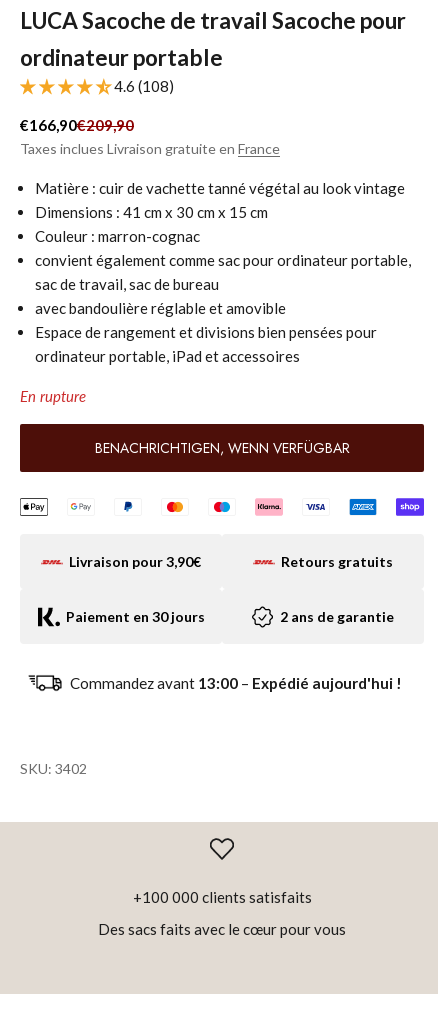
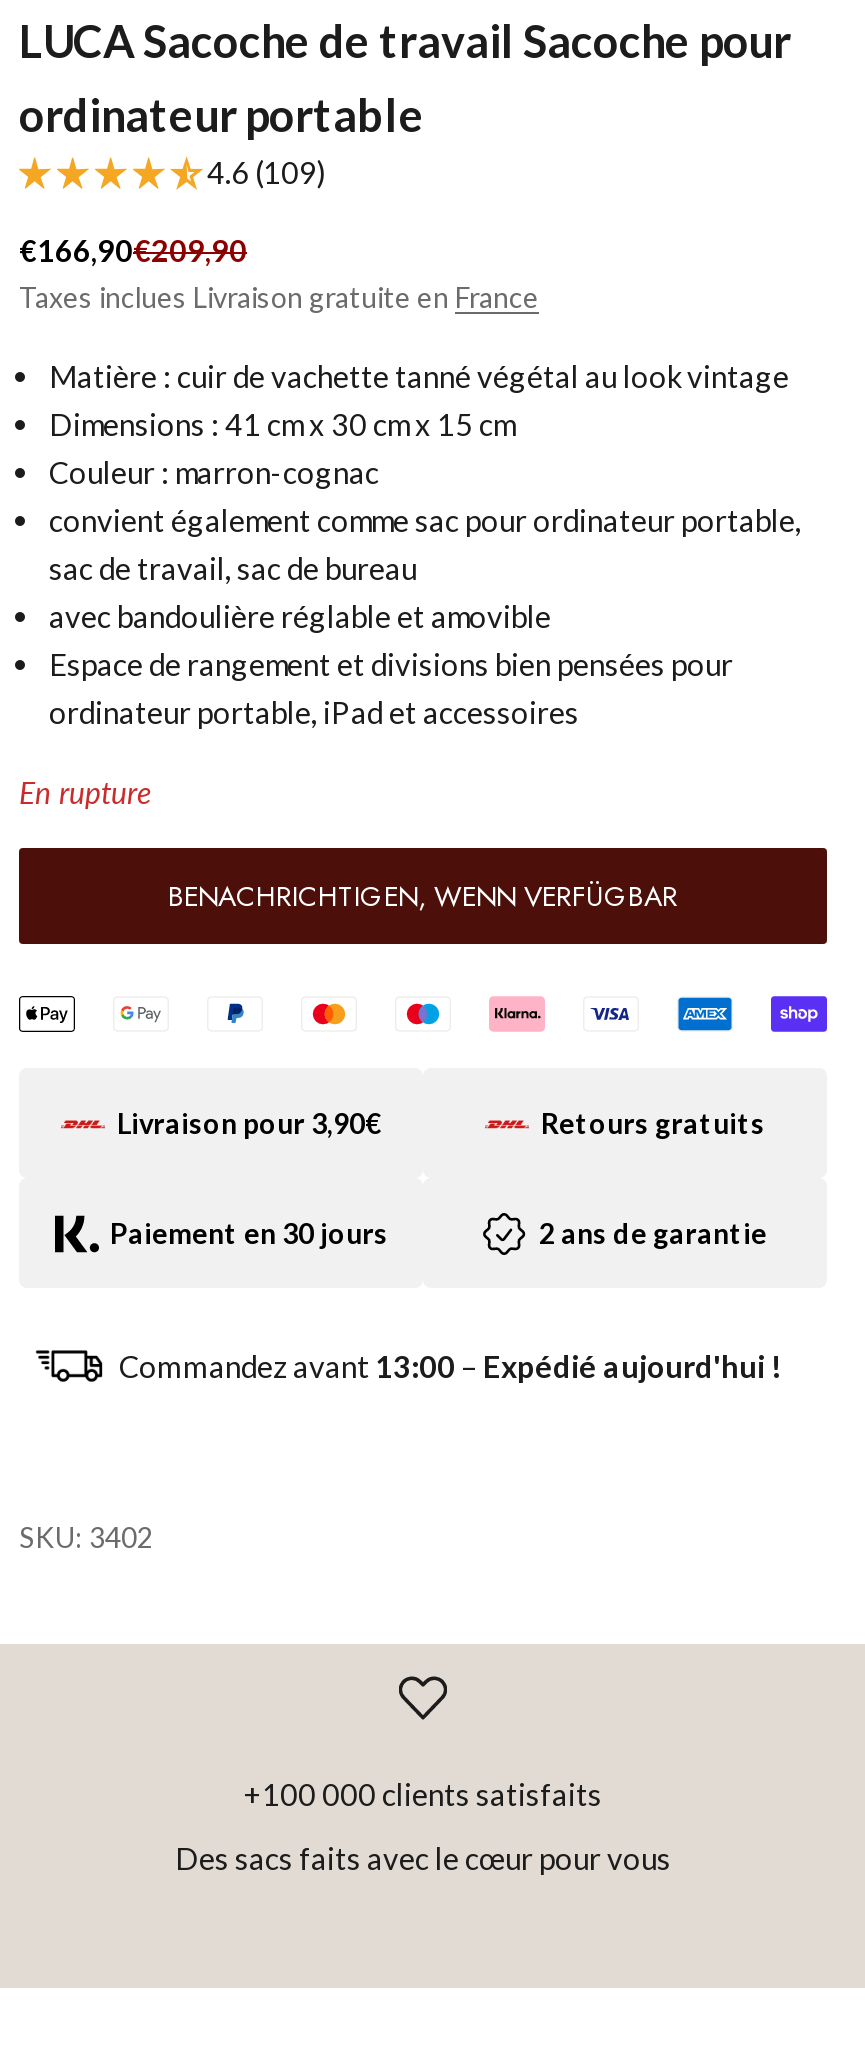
- 4.6 (108)
+ 4.6 (109)
